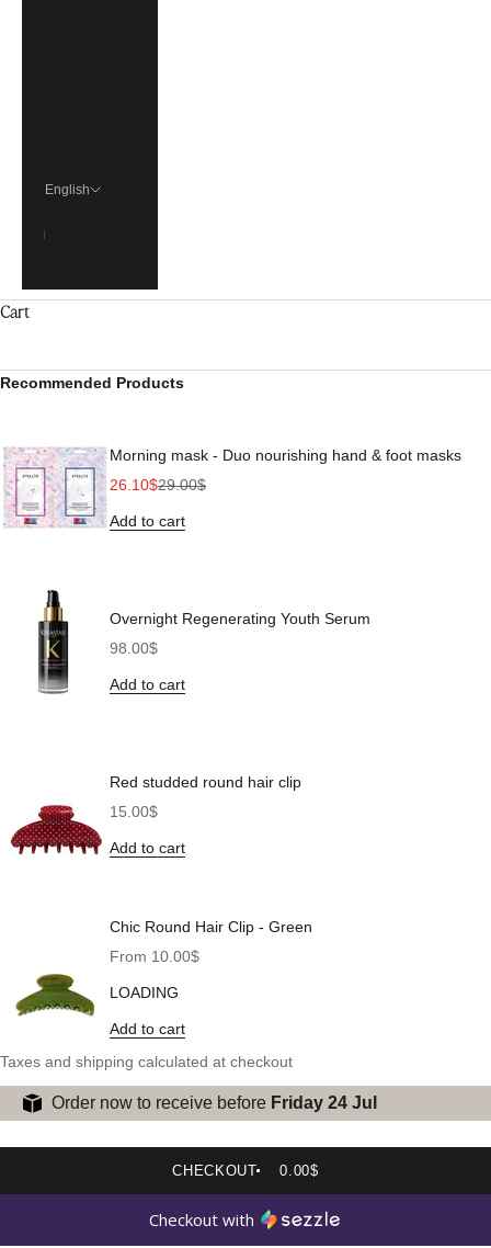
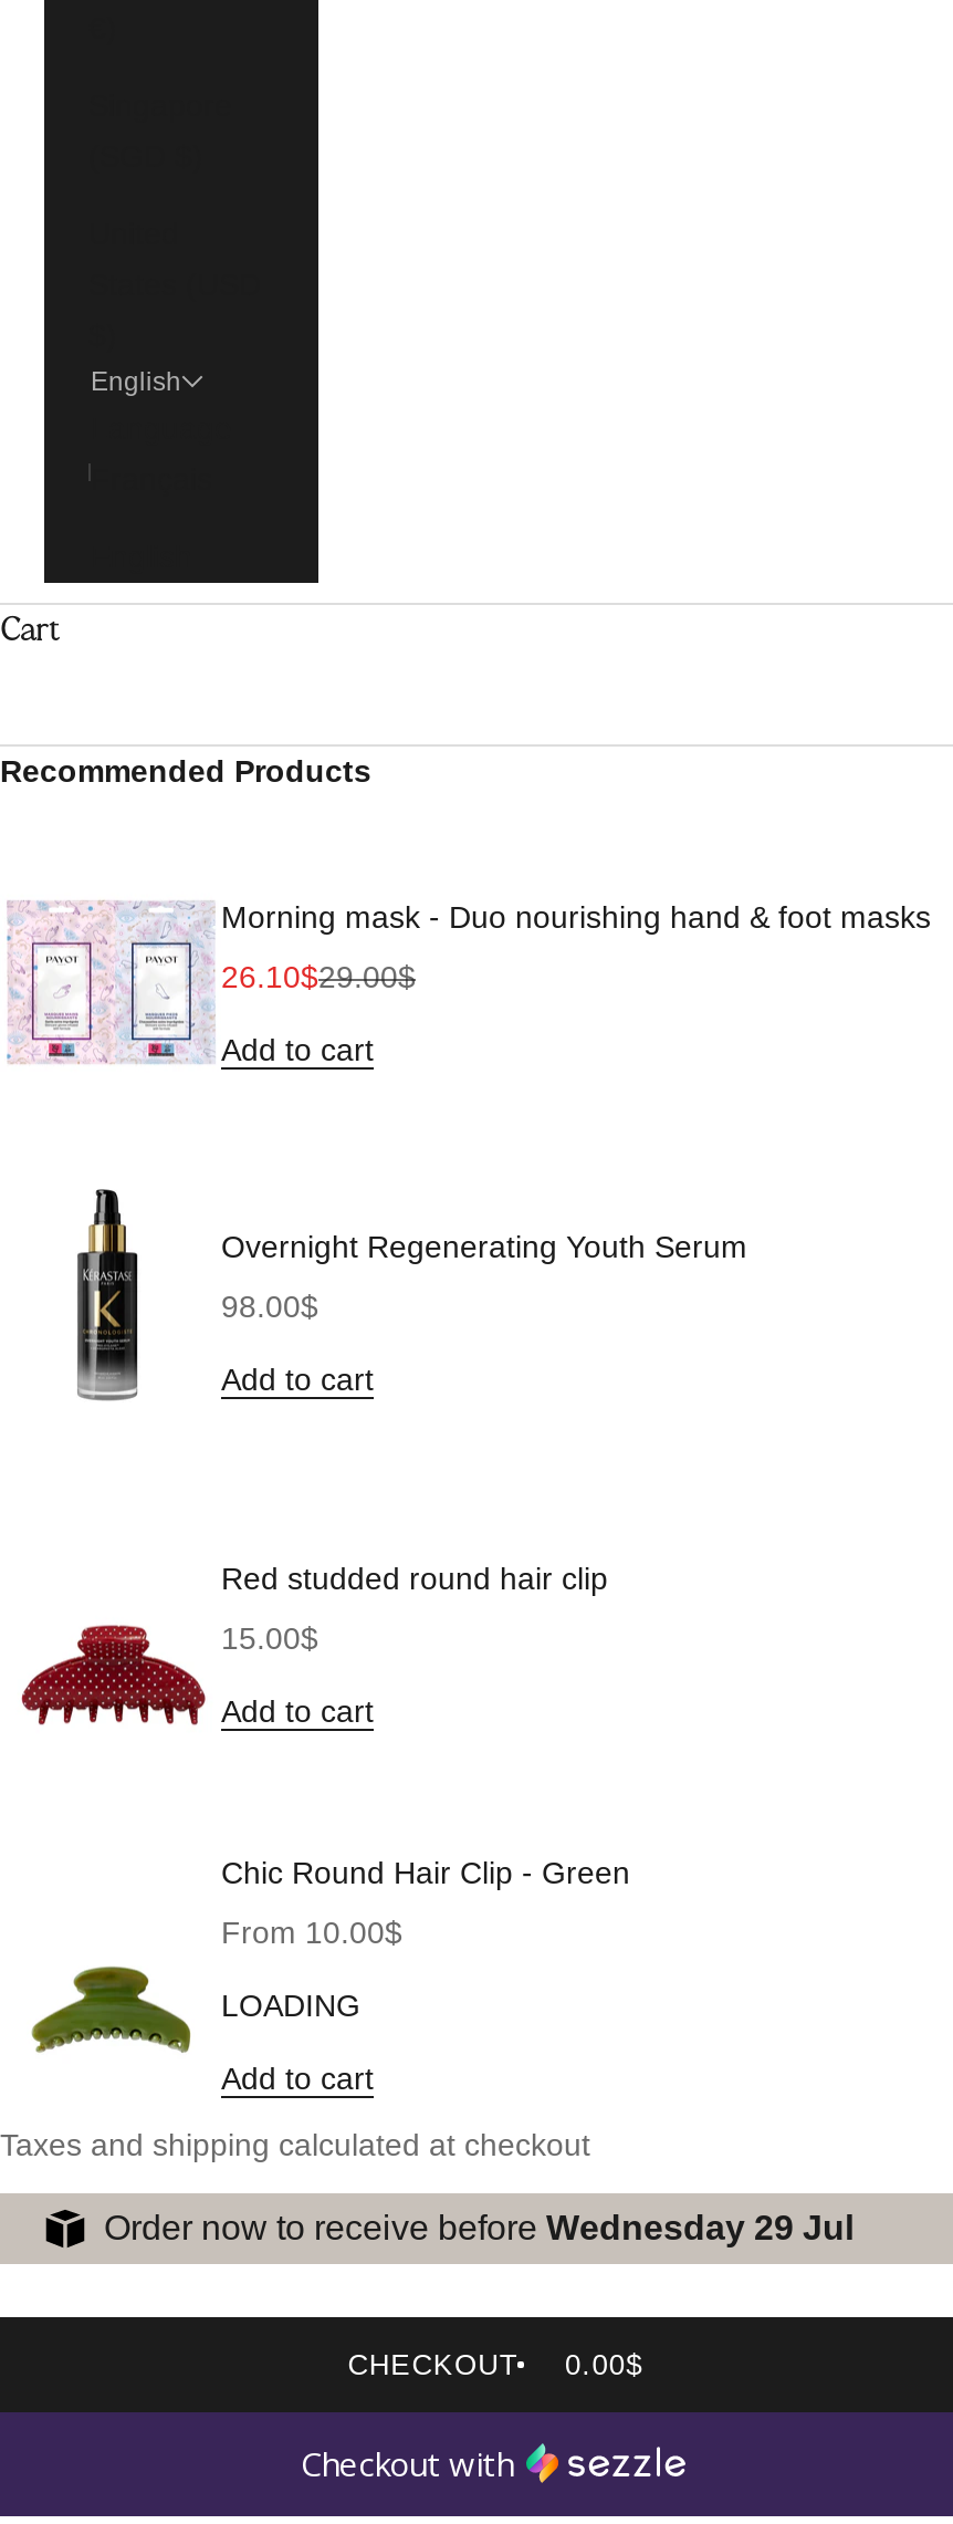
- Order now to receive before Friday 24 Jul
+ Order now to receive before Wednesday 29 Jul
